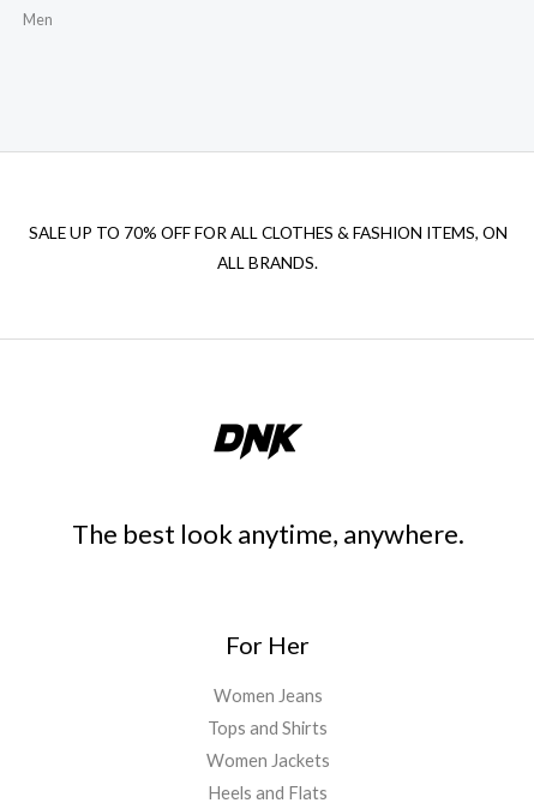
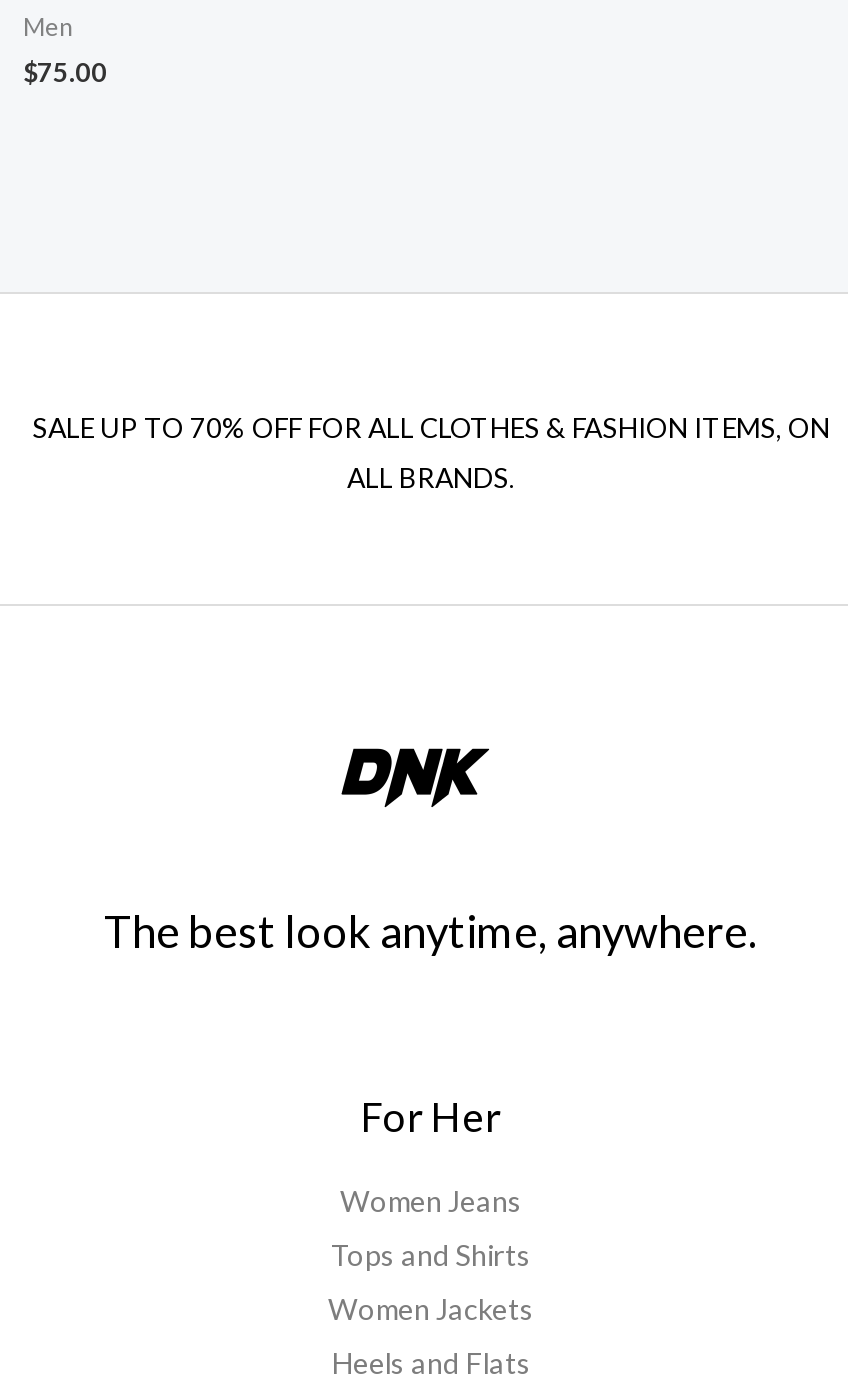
+ $75.00
